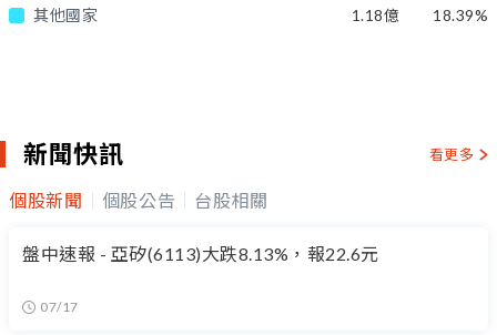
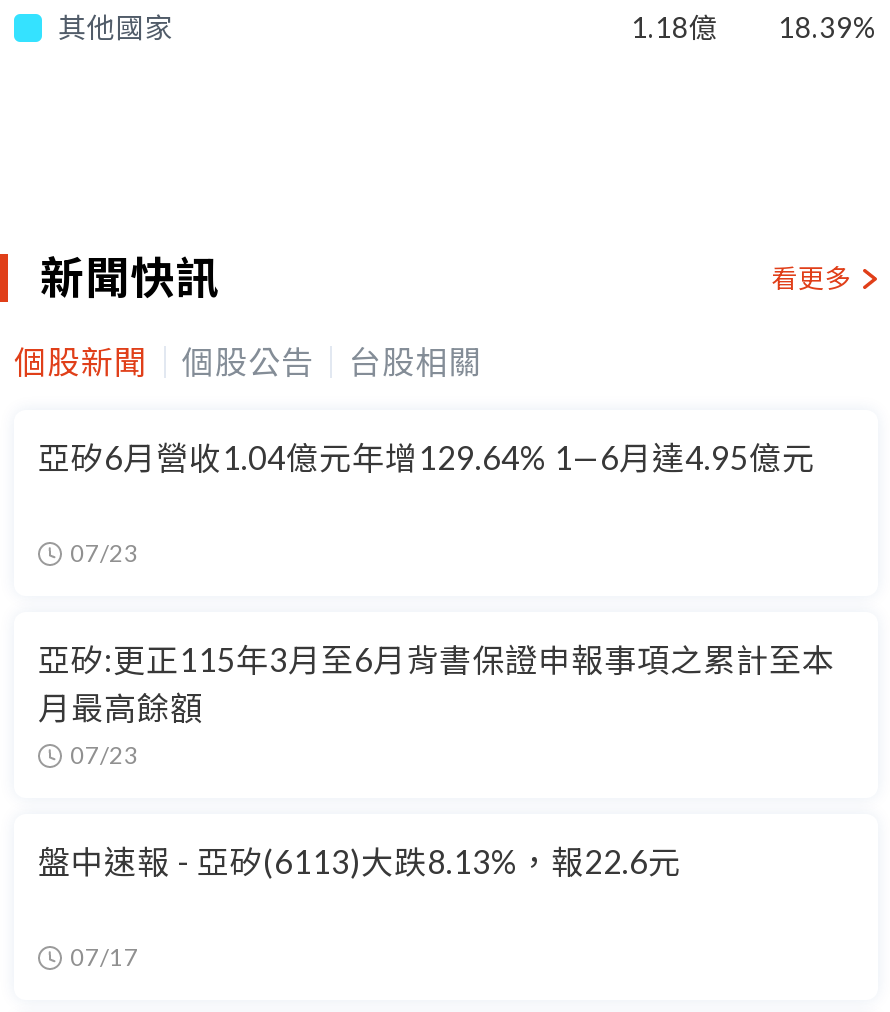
+ 亞矽6月營收1.04億元年增129.64% 1—6月達4.95億元
+ 07/23
+ 亞矽:更正115年3月至6月背書保證申報事項之累計至本
+ 月最高餘額
+ 07/23
